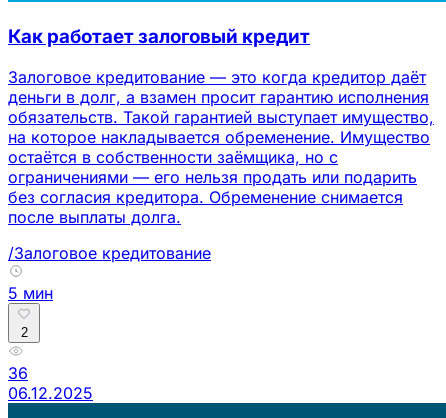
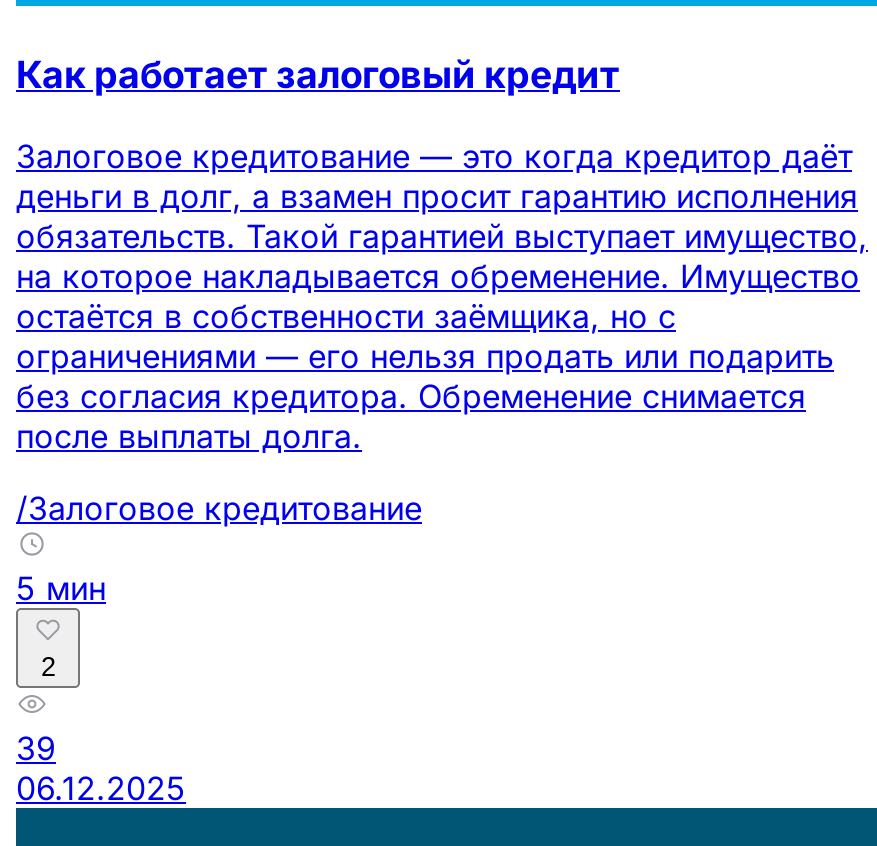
- 36
+ 39
